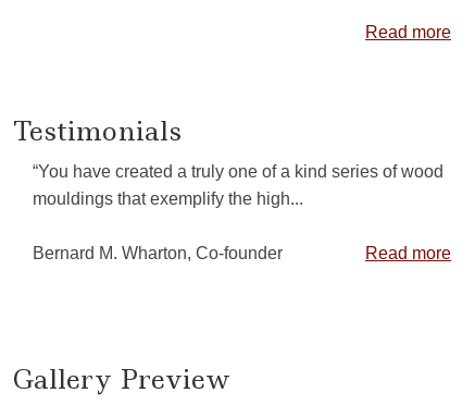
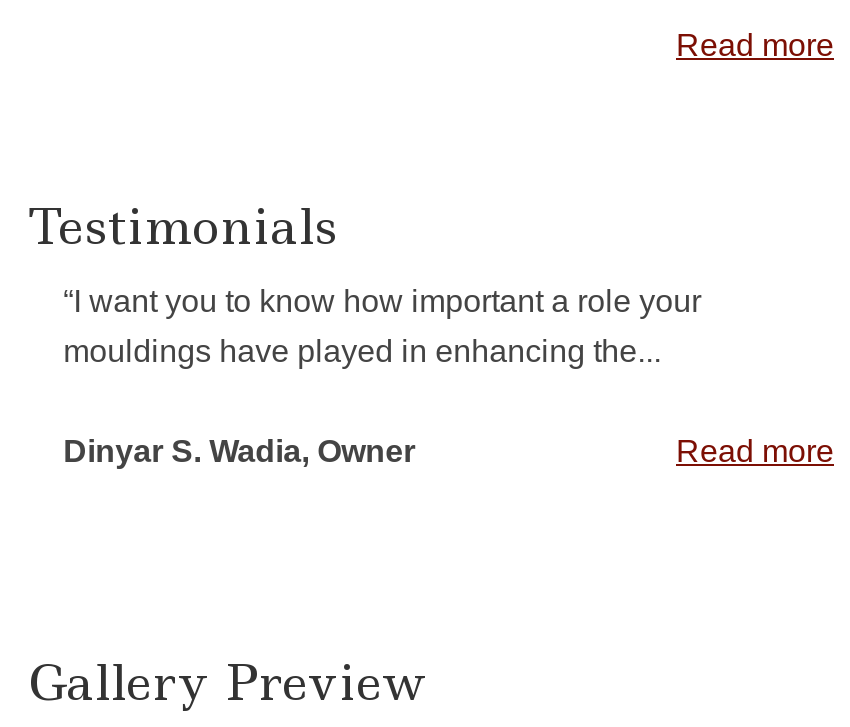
- “You have created a truly one of a kind series of wood
+ “I want you to know how important a role your

- mouldings that exemplify the high...
+ mouldings have played in enhancing the...

- Bernard M. Wharton, Co-founder
+ Dinyar S. Wadia, Owner
